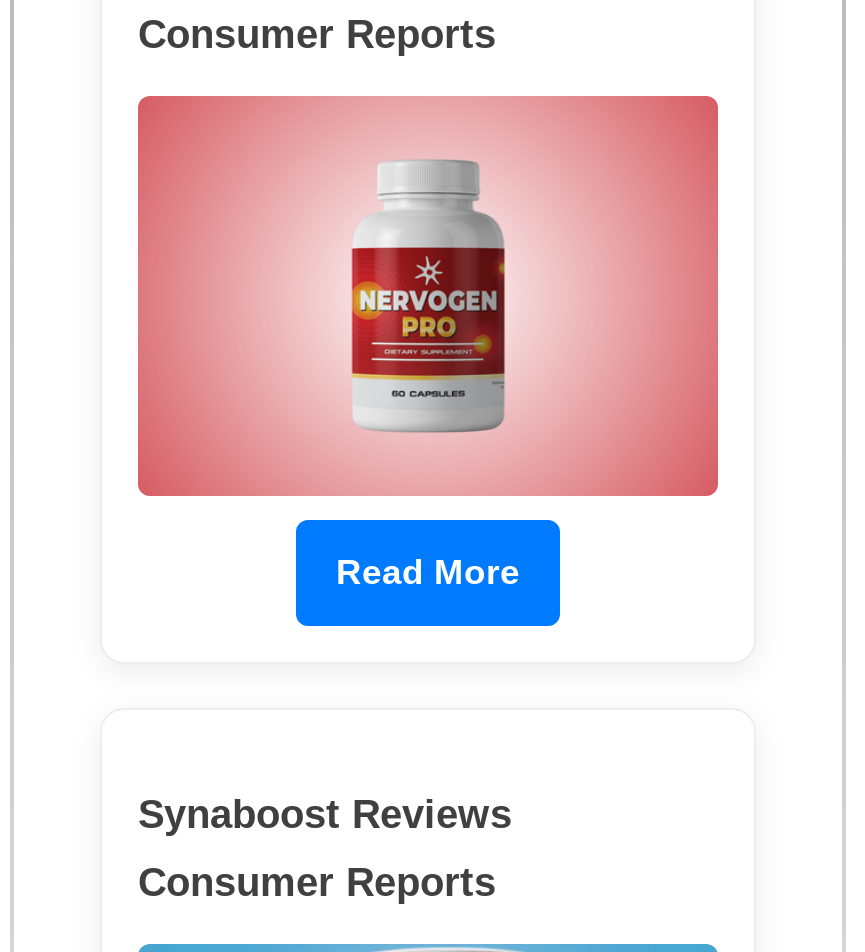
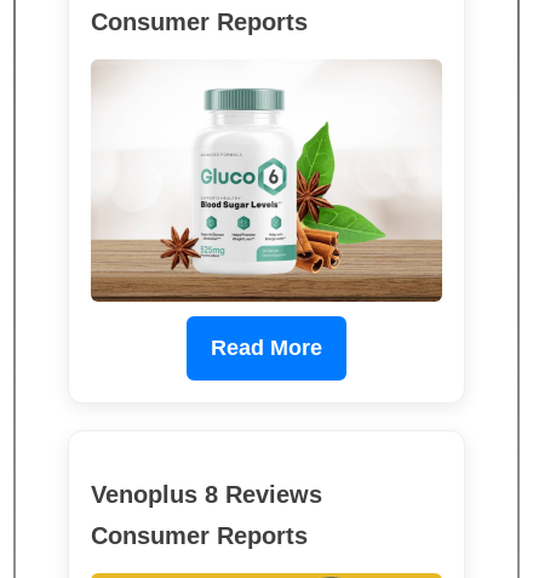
- [image]
+ [image]

- Synaboost Reviews
+ Venoplus 8 Reviews
